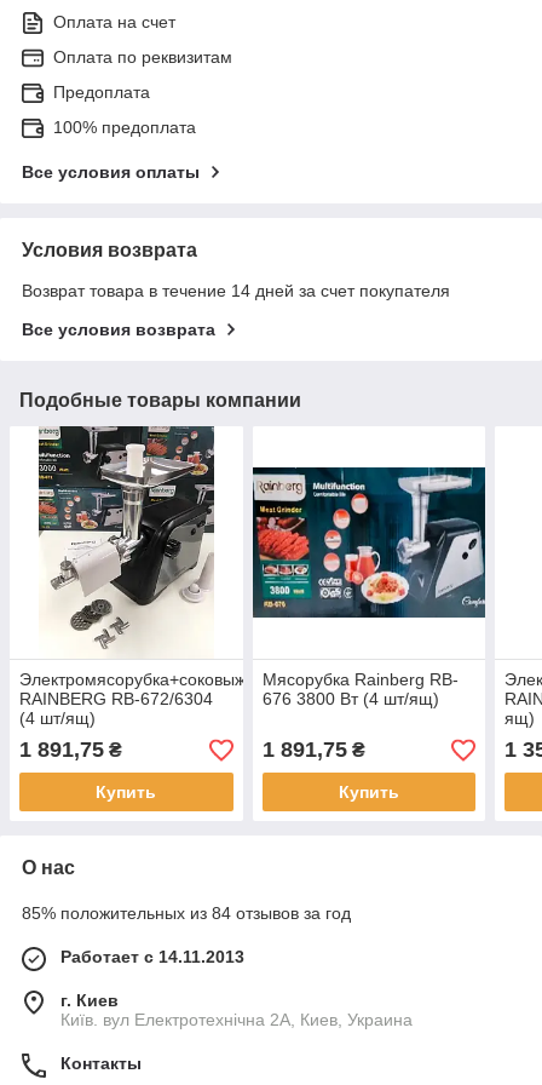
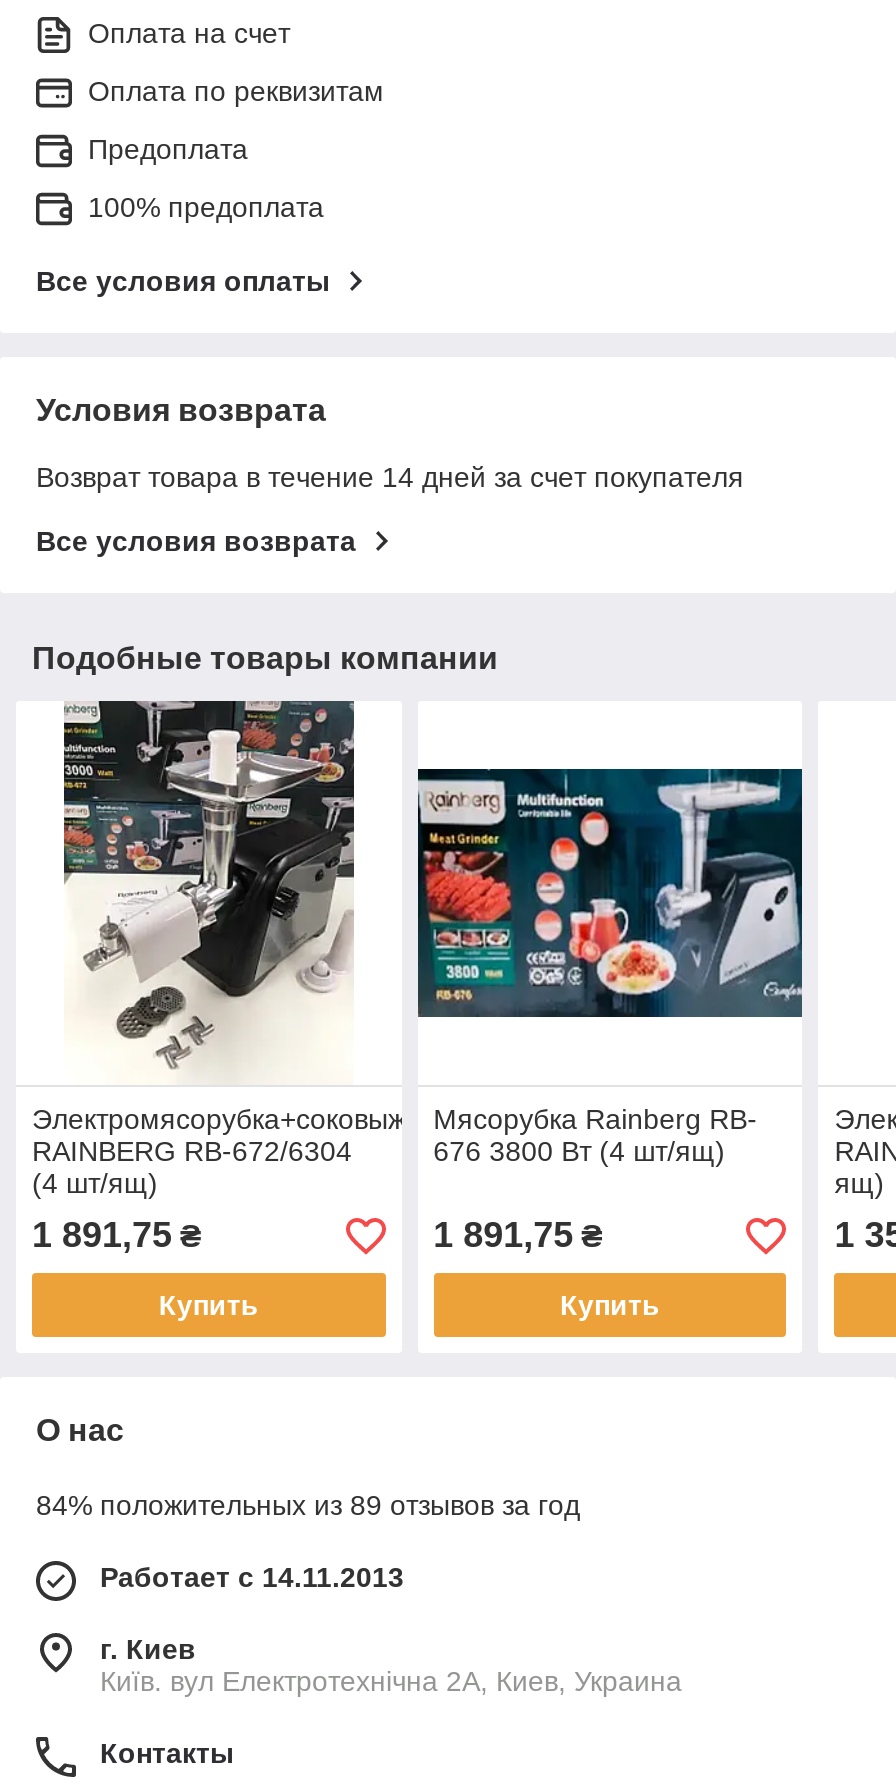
- 85% положительных из 84 отзывов за год
+ 84% положительных из 89 отзывов за год
